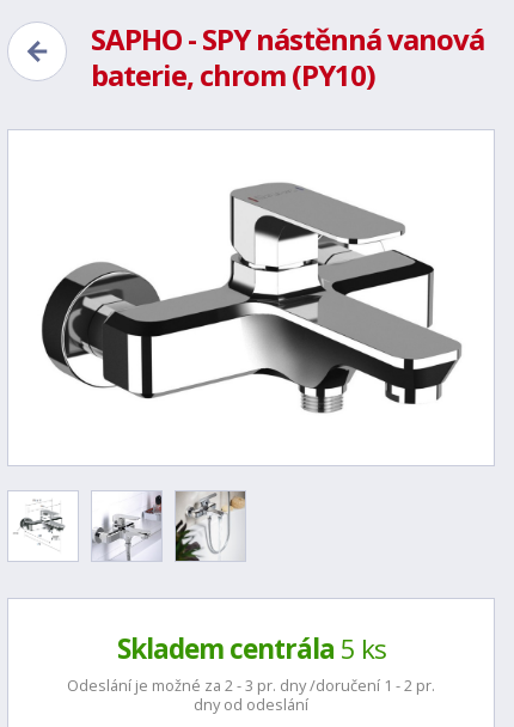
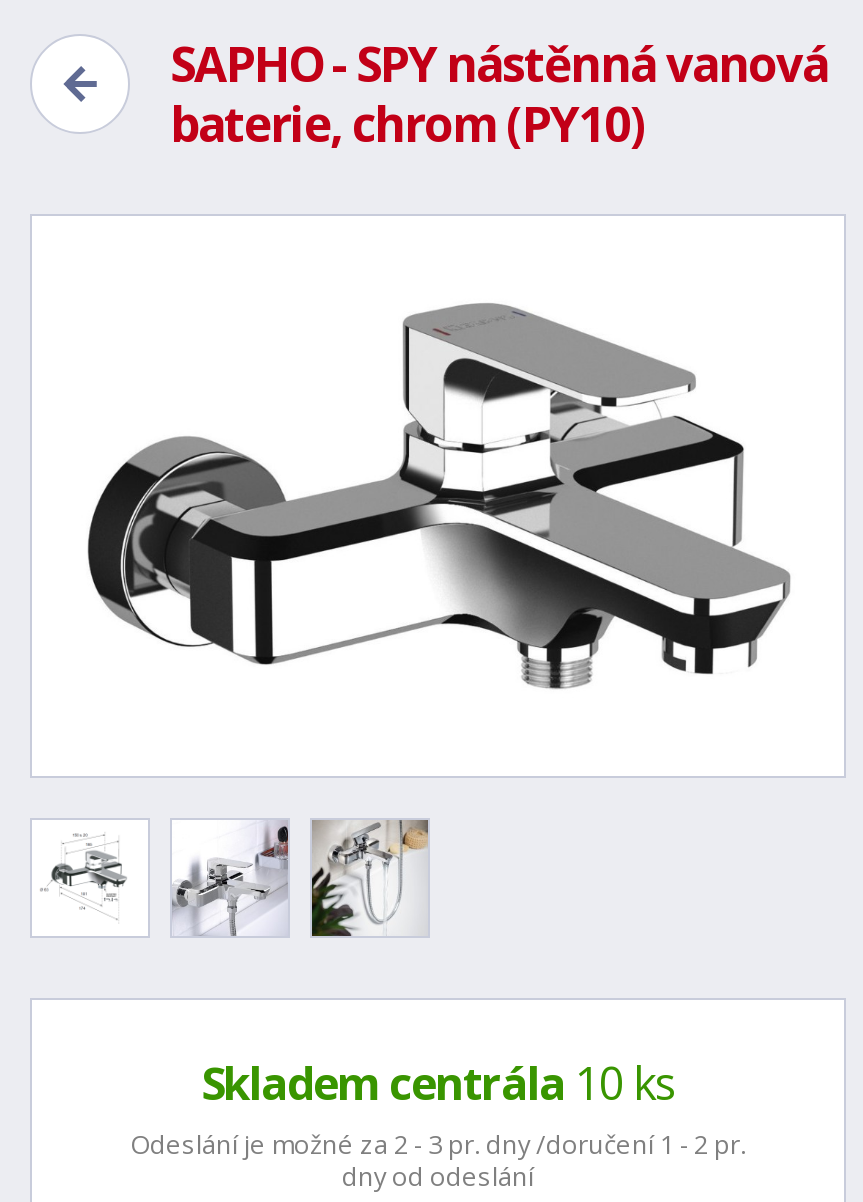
- Skladem centrála 5 ks
+ Skladem centrála 10 ks
